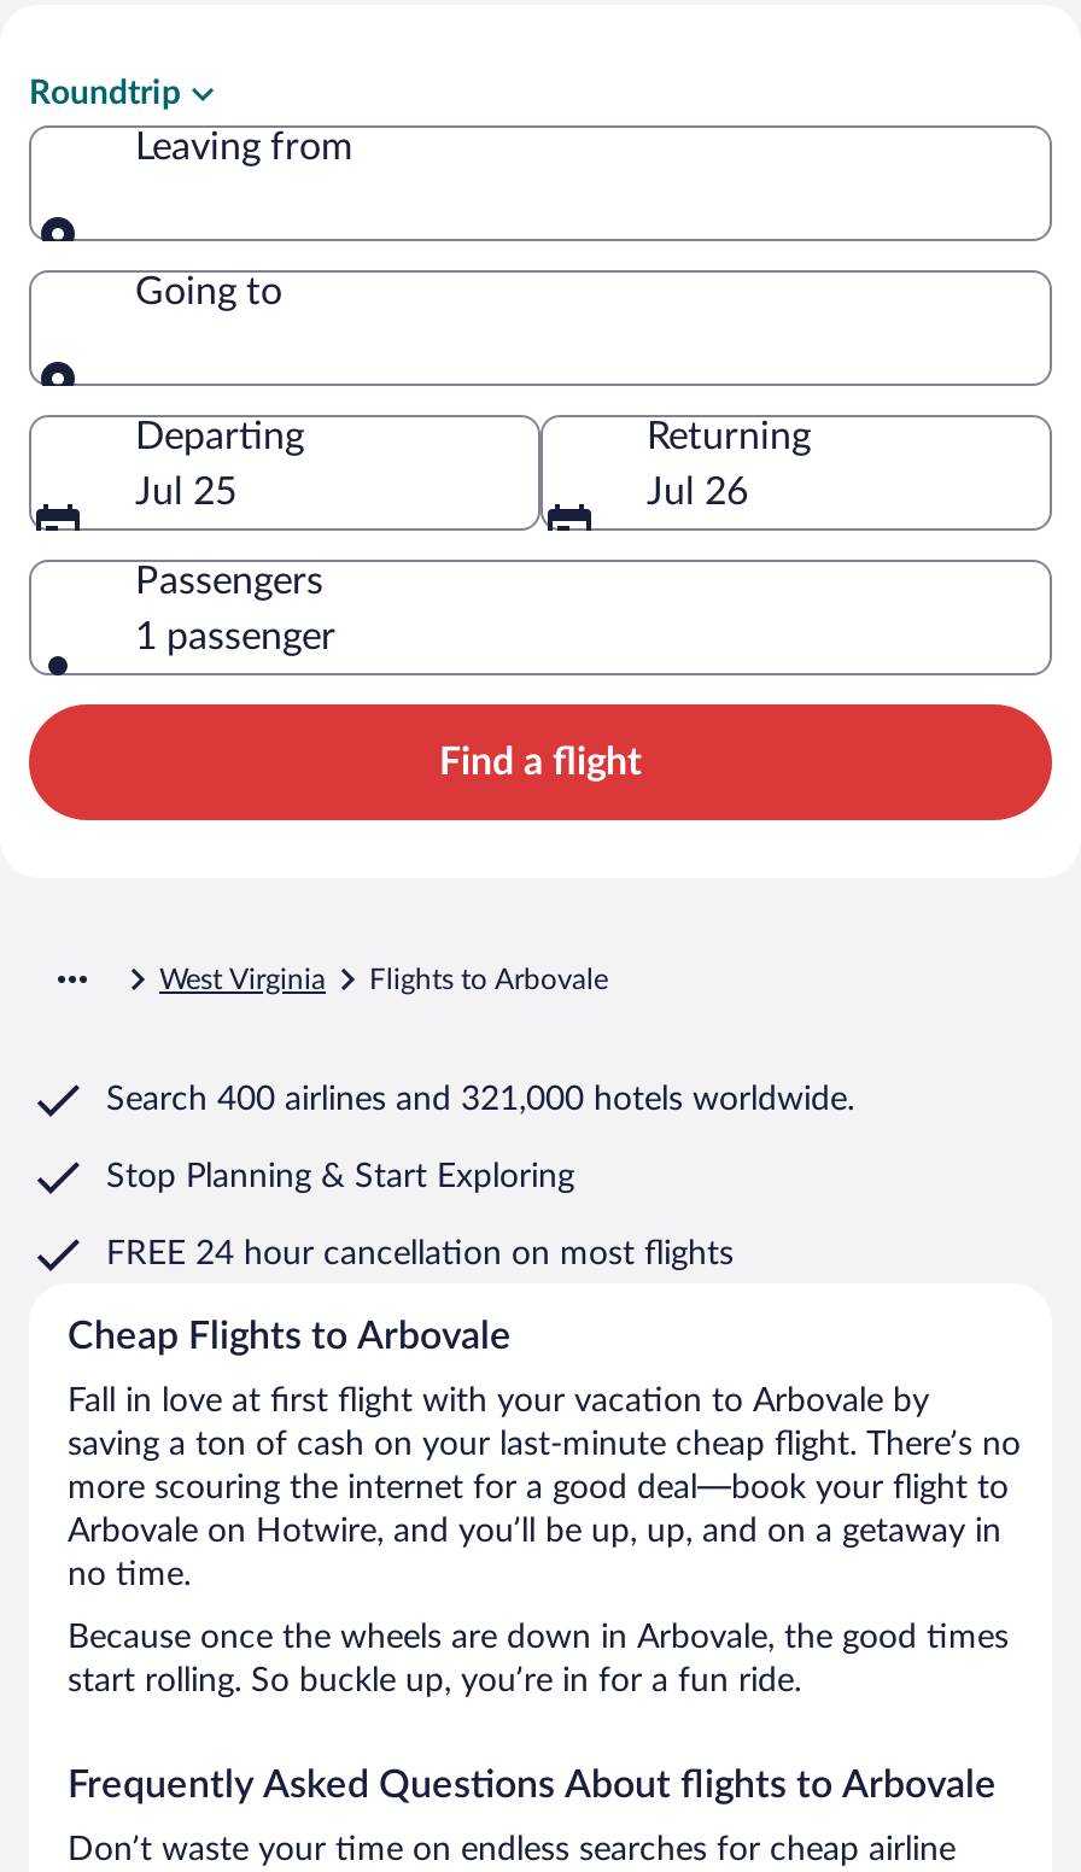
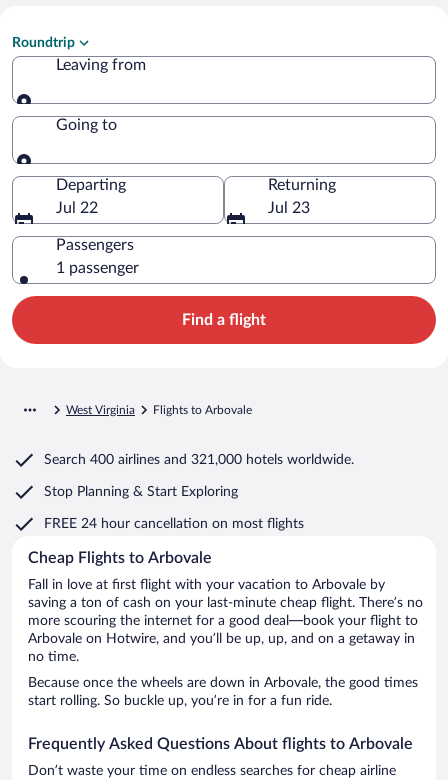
- Jul 25
+ Jul 22

- Jul 26
+ Jul 23
